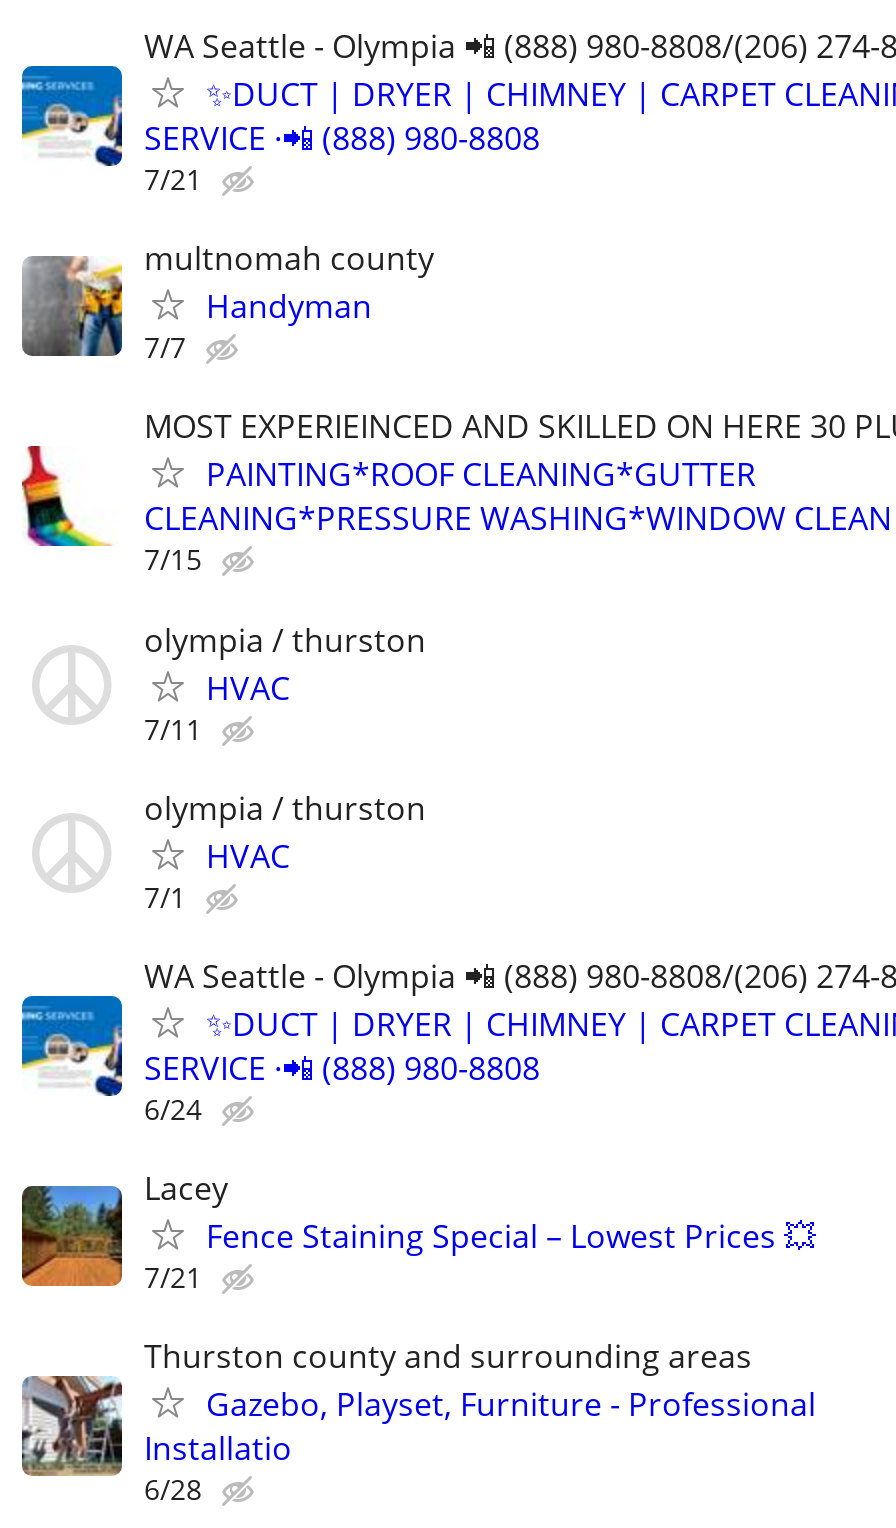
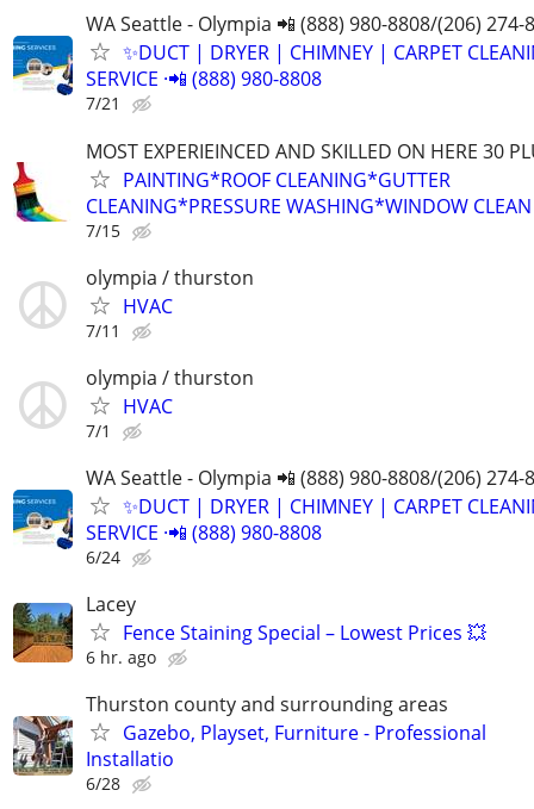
- [image]
- multnomah county
- Handyman
- 7/7

- 7/21
+ 6 hr. ago
